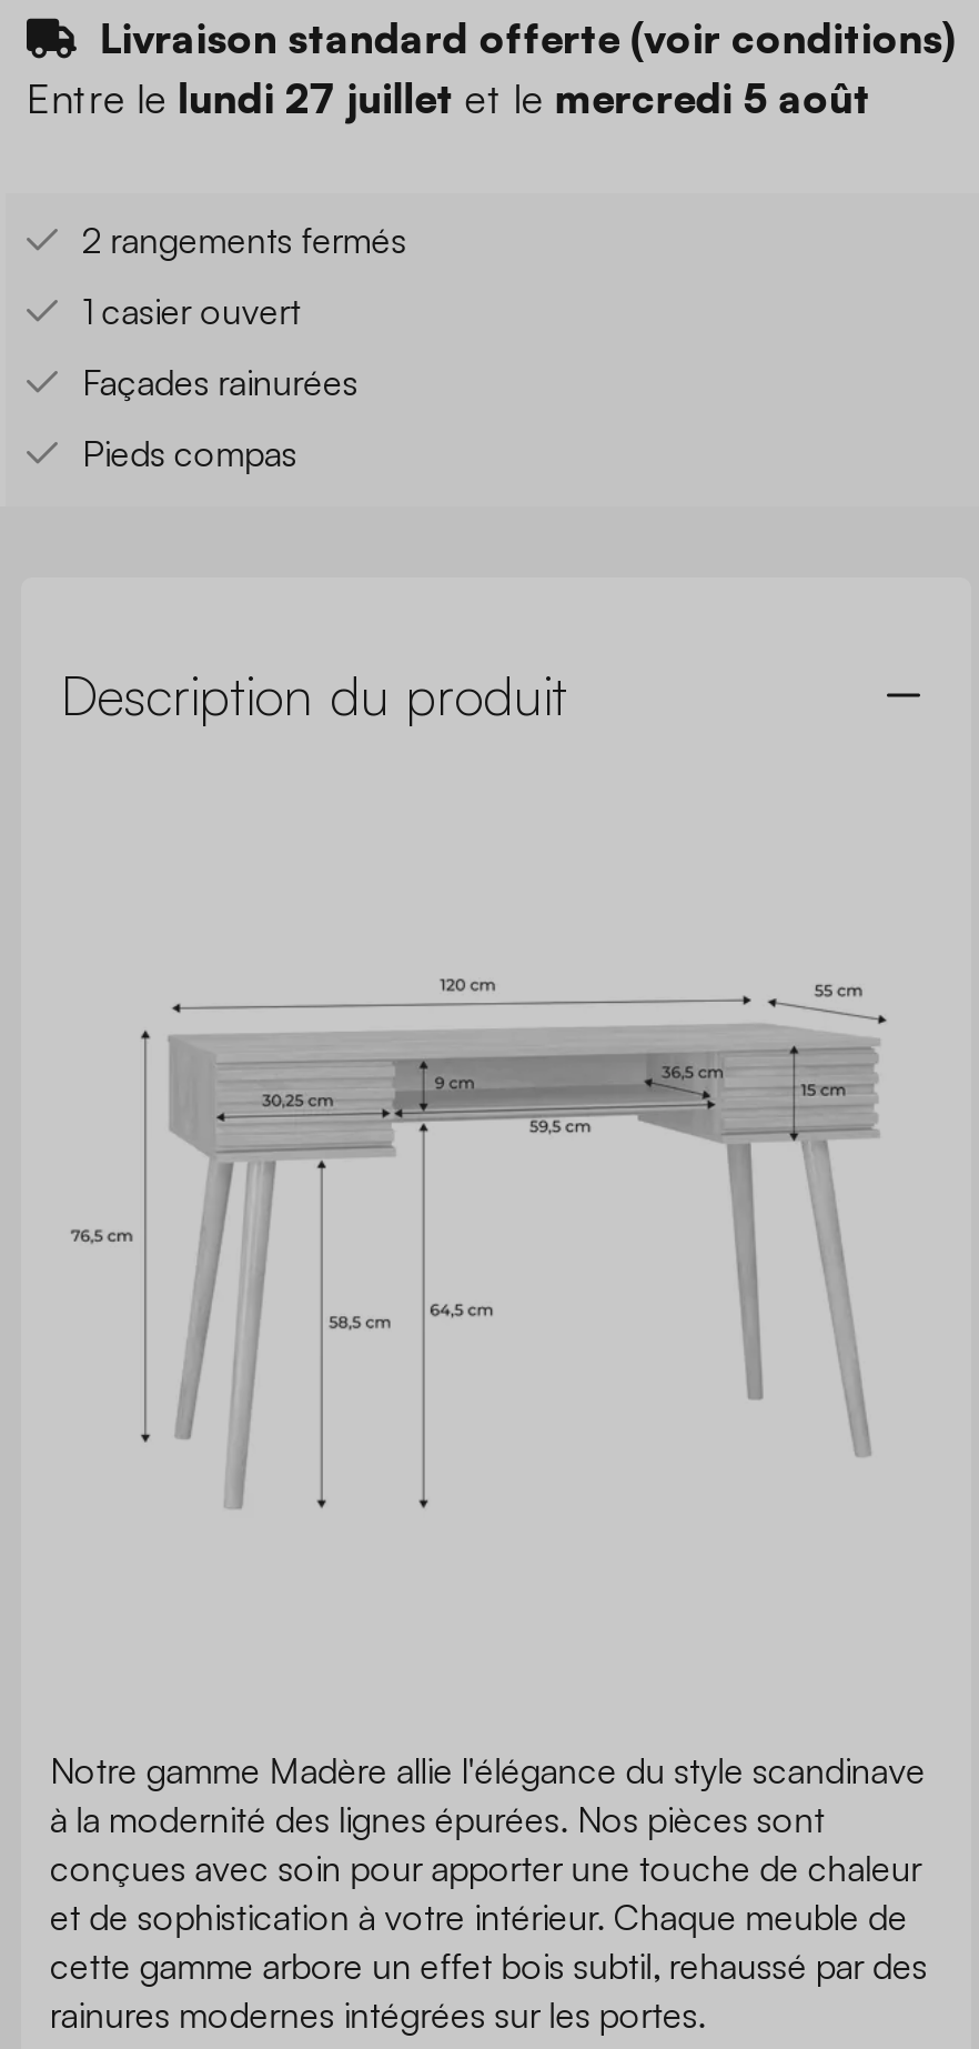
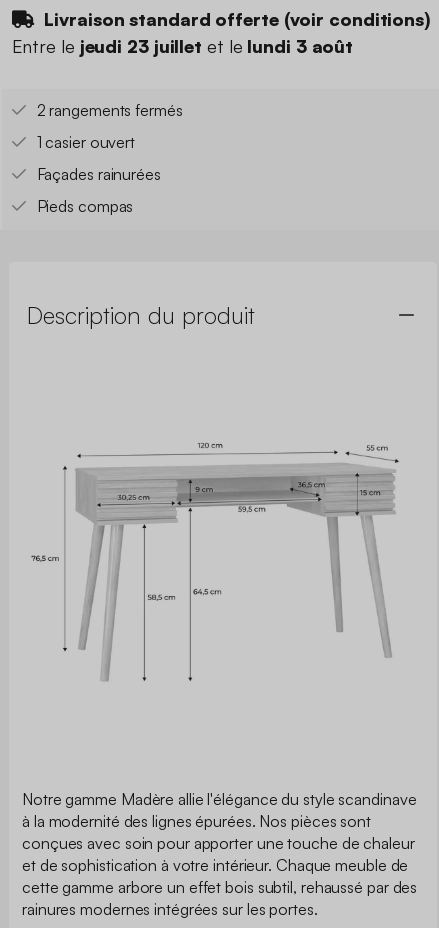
- Entre le lundi 27 juillet et le mercredi 5 août
+ Entre le jeudi 23 juillet et le lundi 3 août
